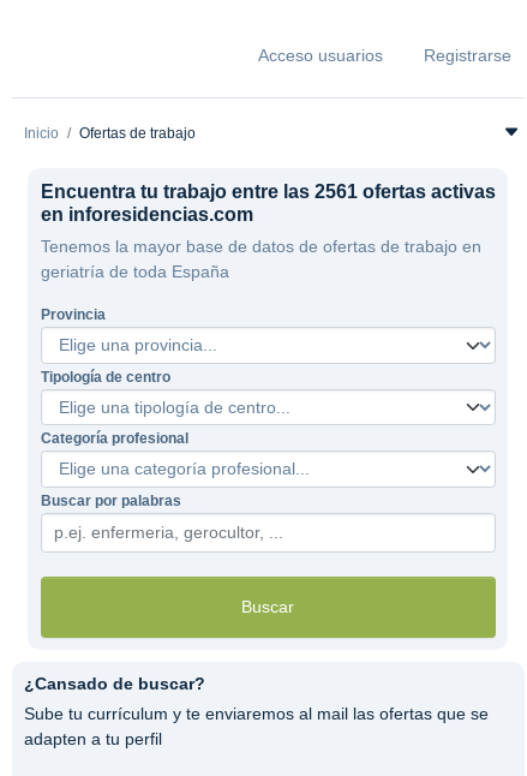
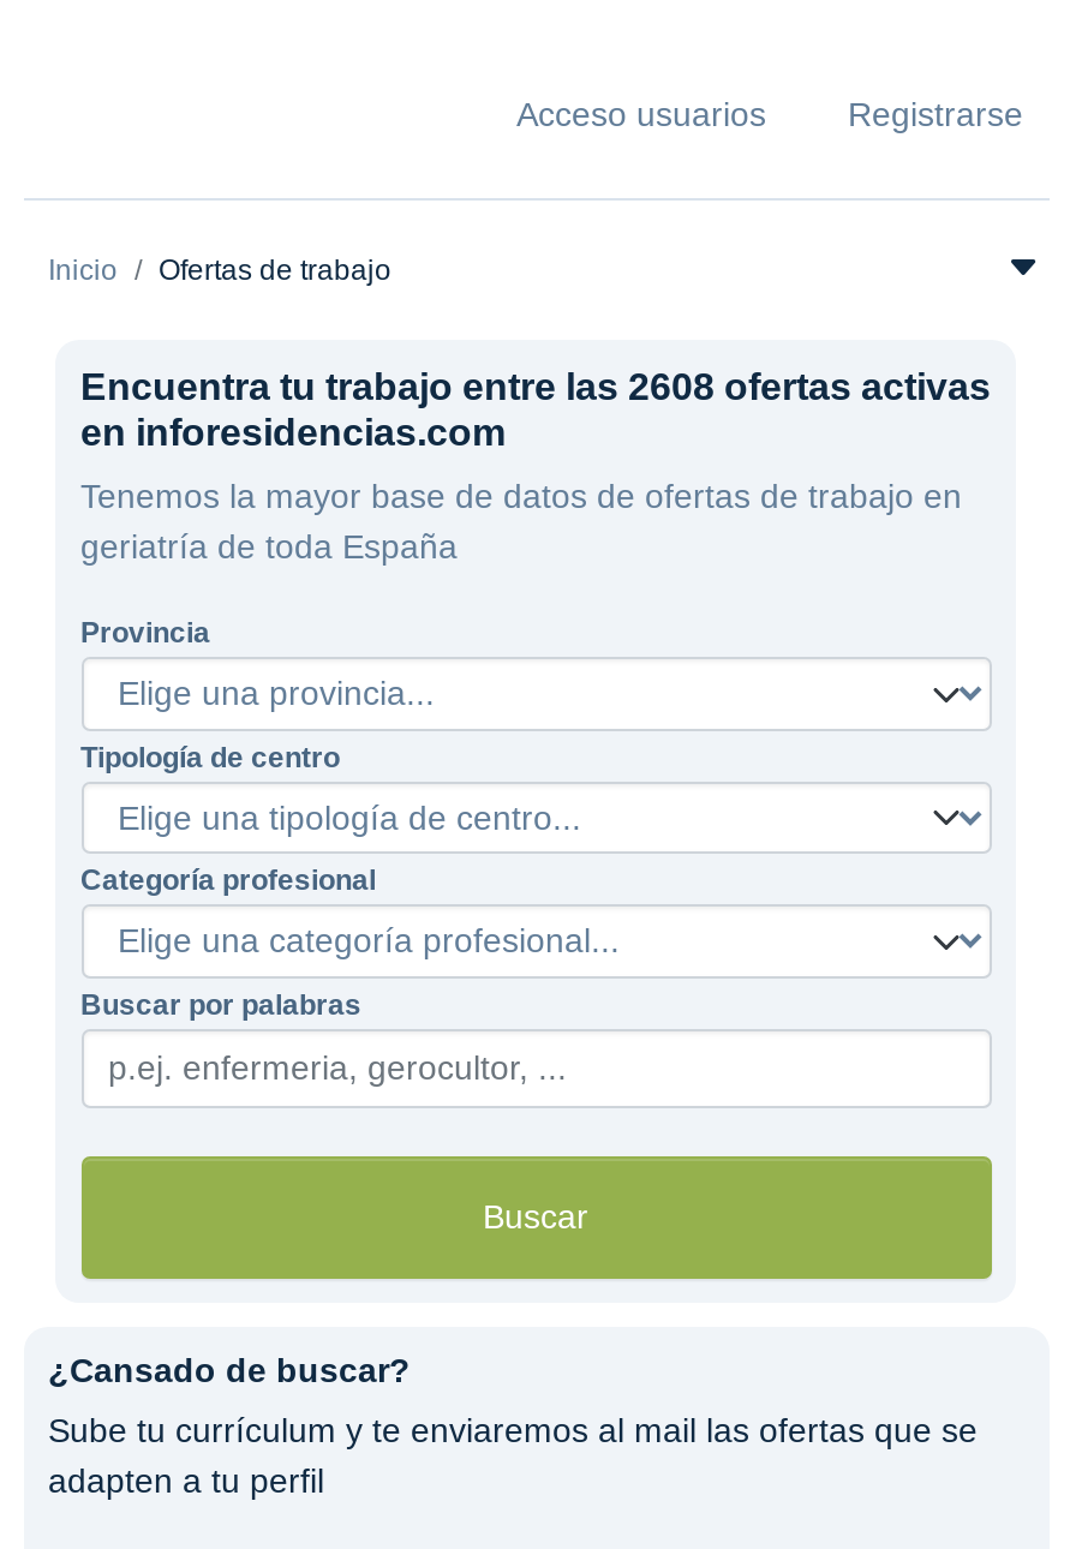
- Encuentra tu trabajo entre las 2561 ofertas activas
+ Encuentra tu trabajo entre las 2608 ofertas activas
